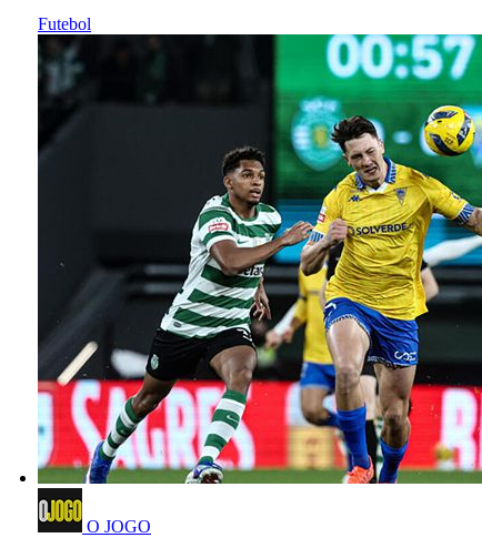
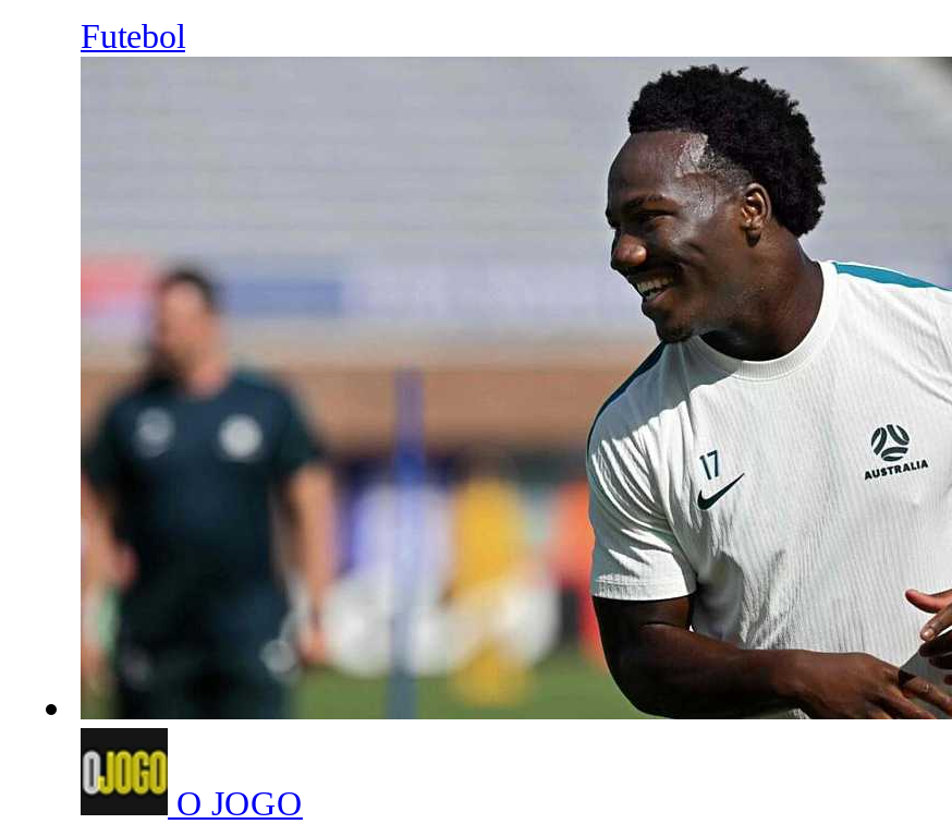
- [image]
+ [image]
